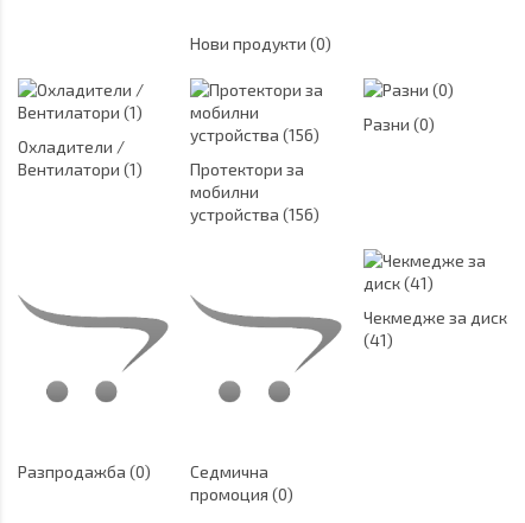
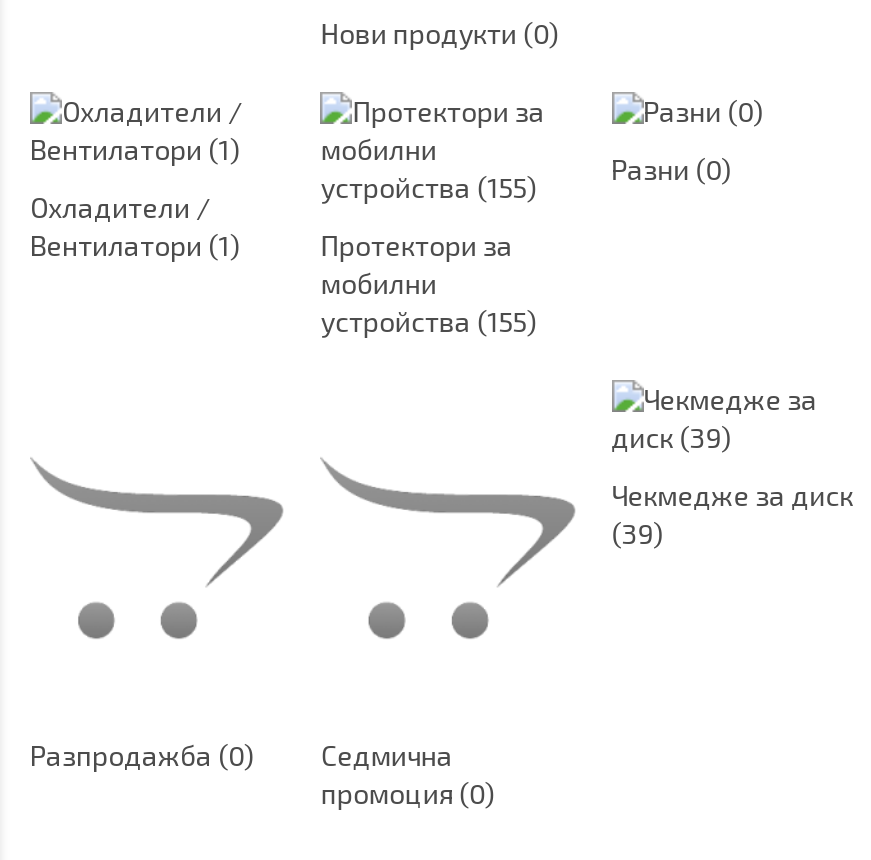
- устройства (156)
+ устройства (155)

- (41)
+ (39)
